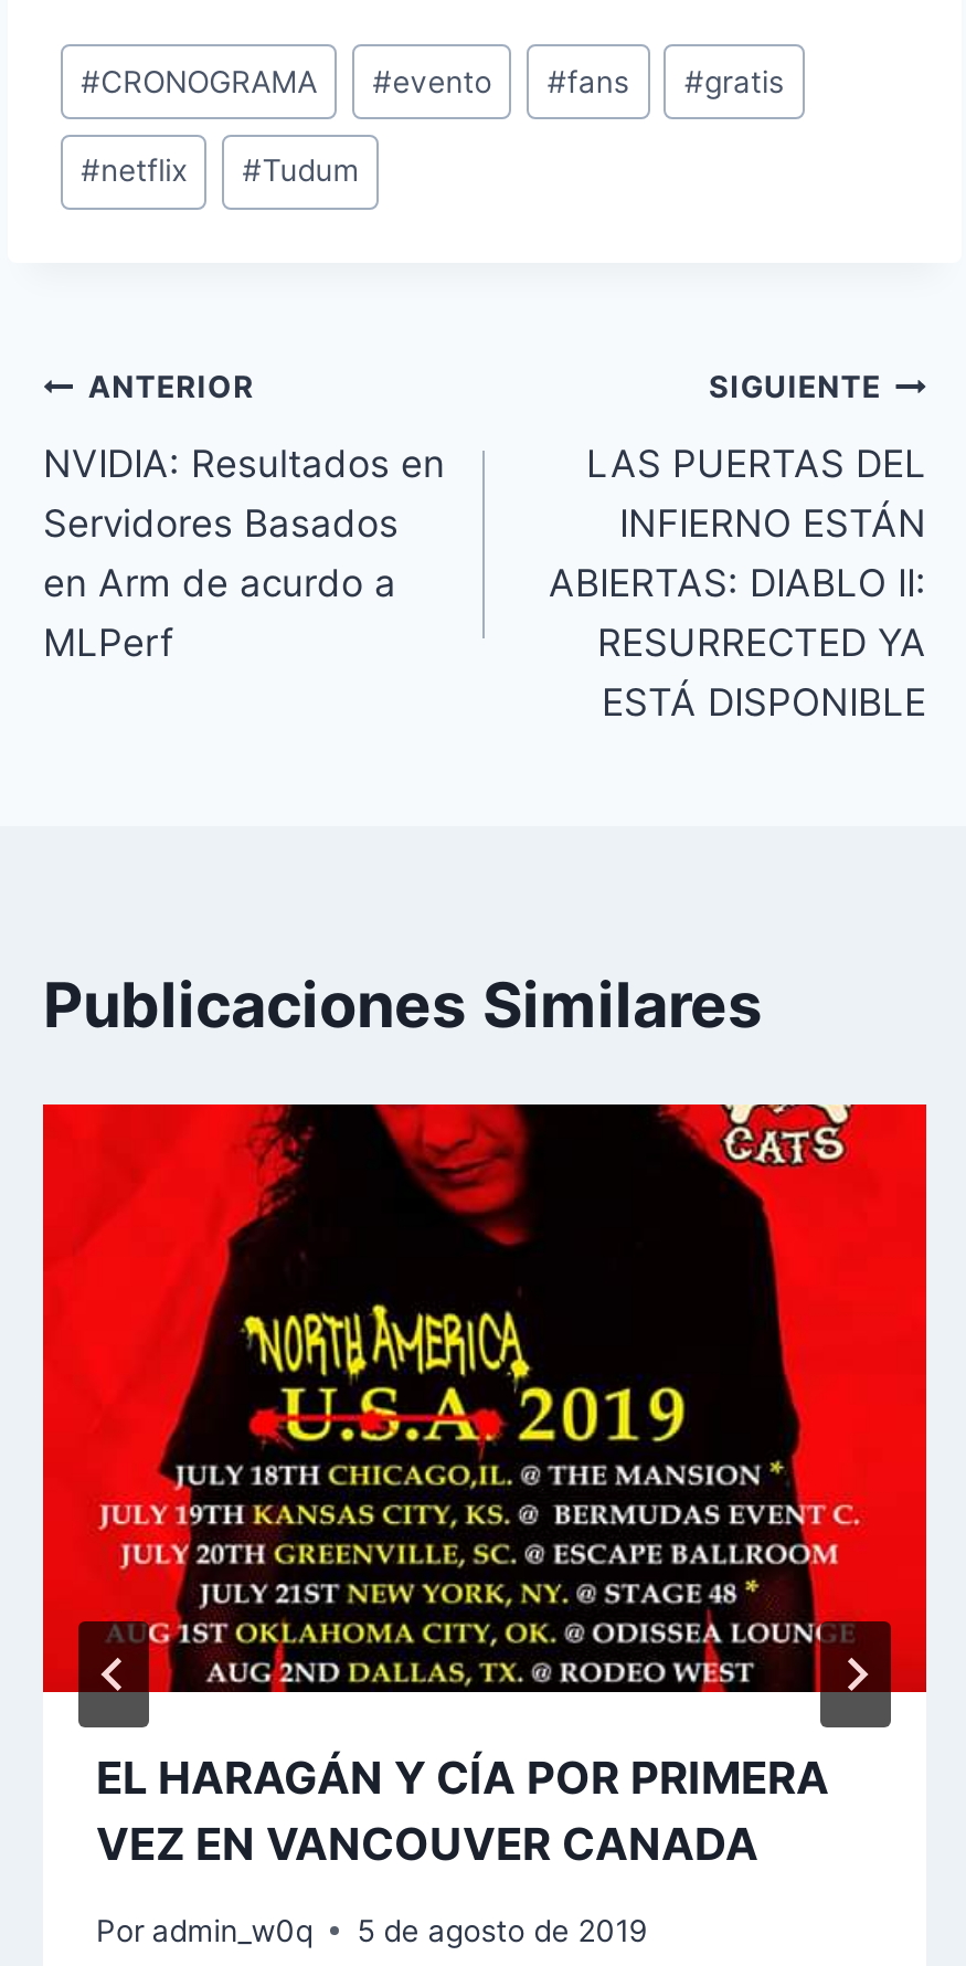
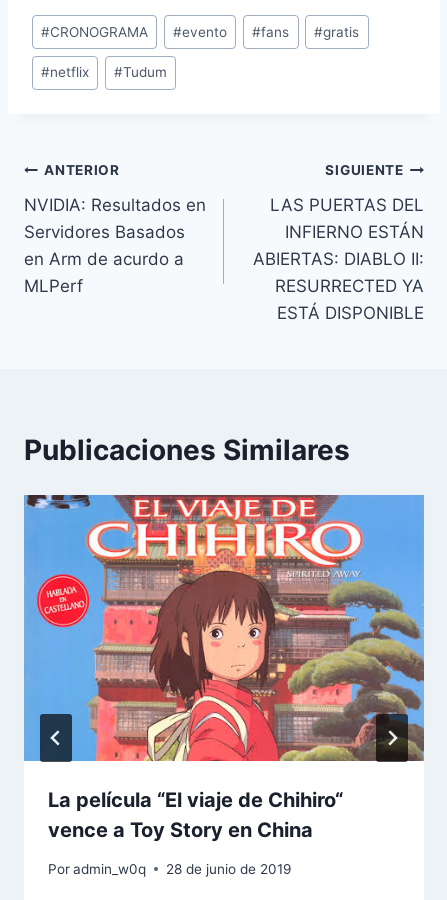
- [image]
- EL HARAGÁN Y CÍA POR PRIMERA
- VEZ EN VANCOUVER CANADA
+ [image]
+ La película “El viaje de Chihiro“
+ vence a Toy Story en China

- Por admin_w0q 5 de agosto de 2019
+ Por admin_w0q 28 de junio de 2019
